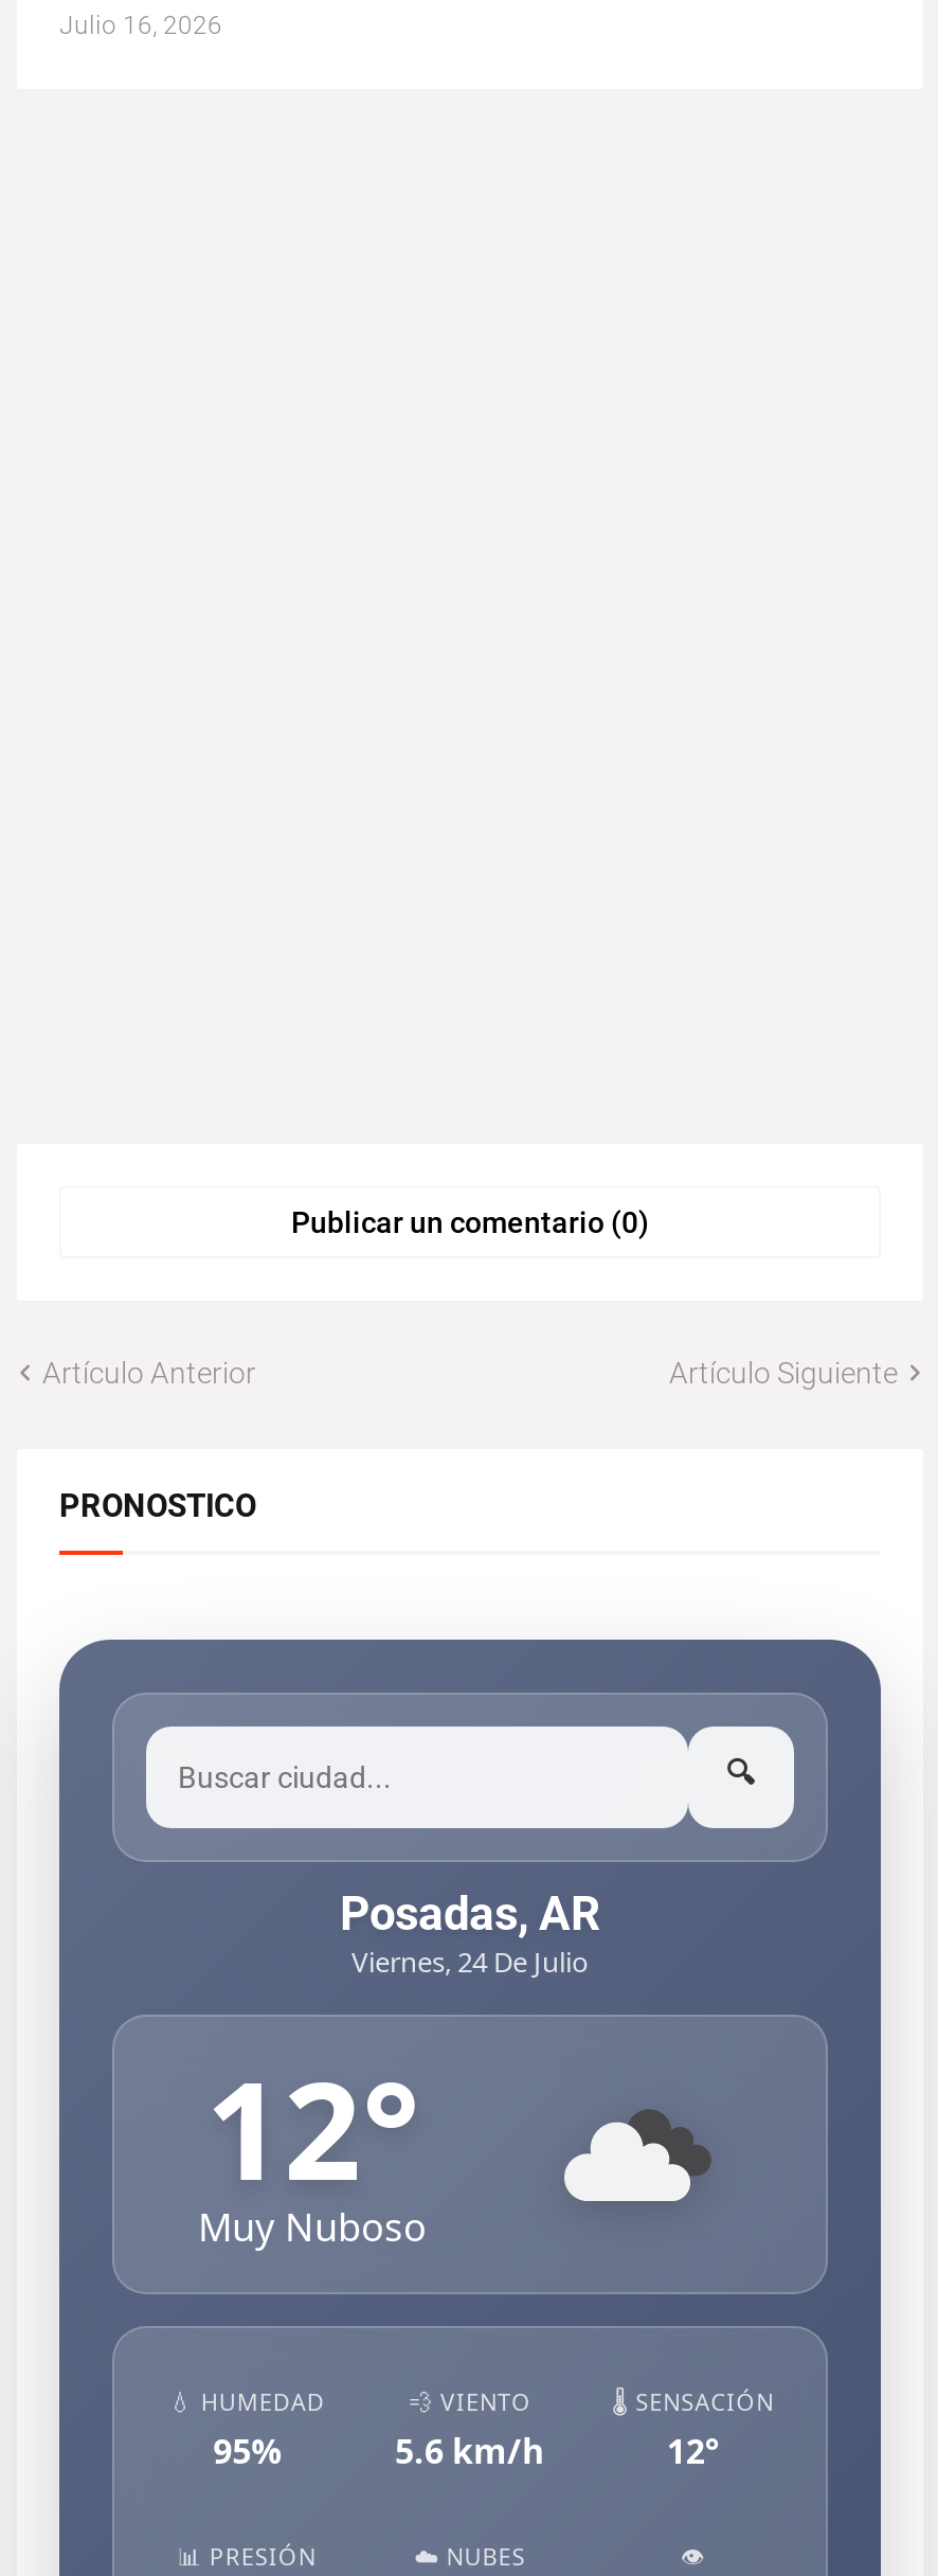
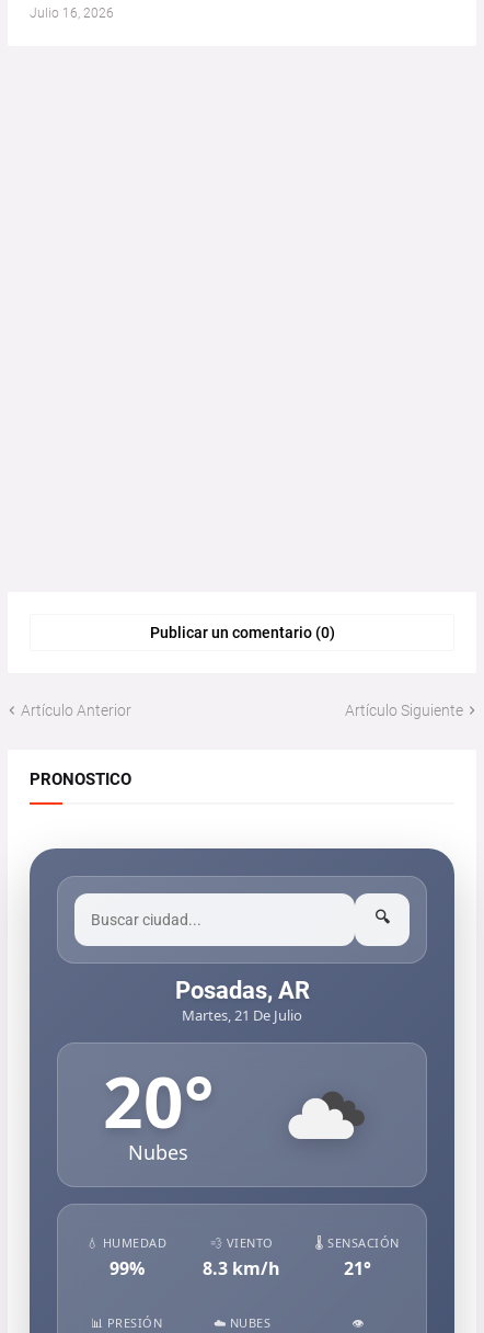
- Viernes, 24 De Julio
- 12°
- Muy Nuboso
+ Martes, 21 De Julio
+ 20°
+ Nubes

- 95%
+ 99%

- 5.6 km/h
+ 8.3 km/h

- 12°
+ 21°
